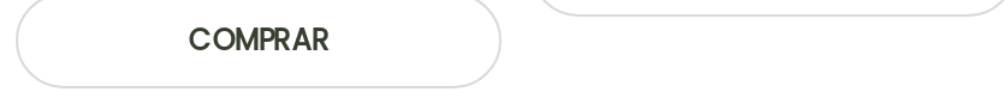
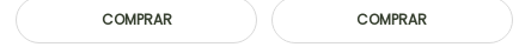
+ COMPRAR
